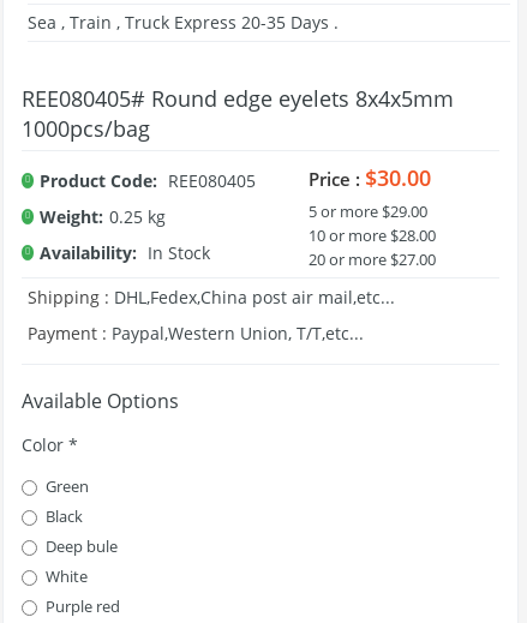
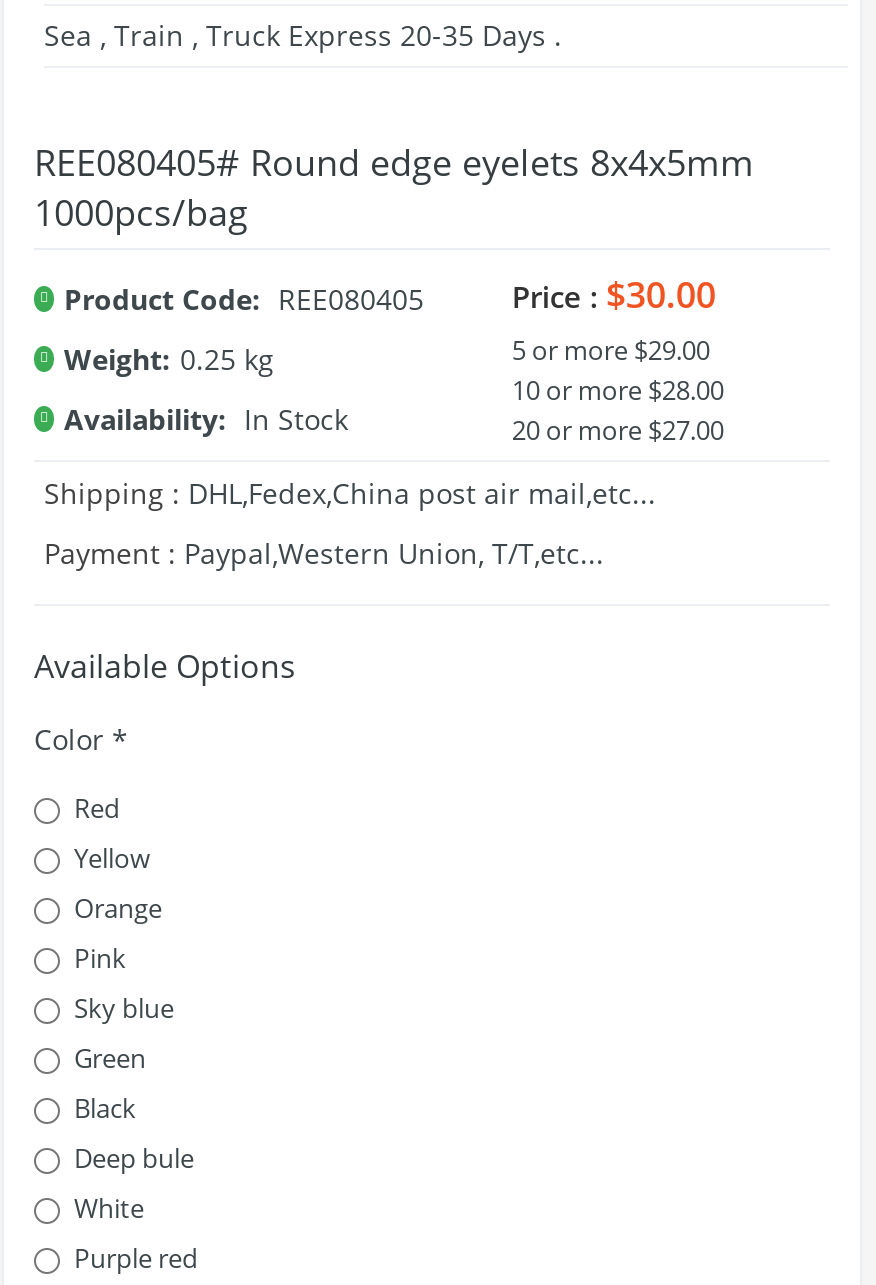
+ Red
+ Yellow
+ Orange
+ Pink
+ Sky blue
